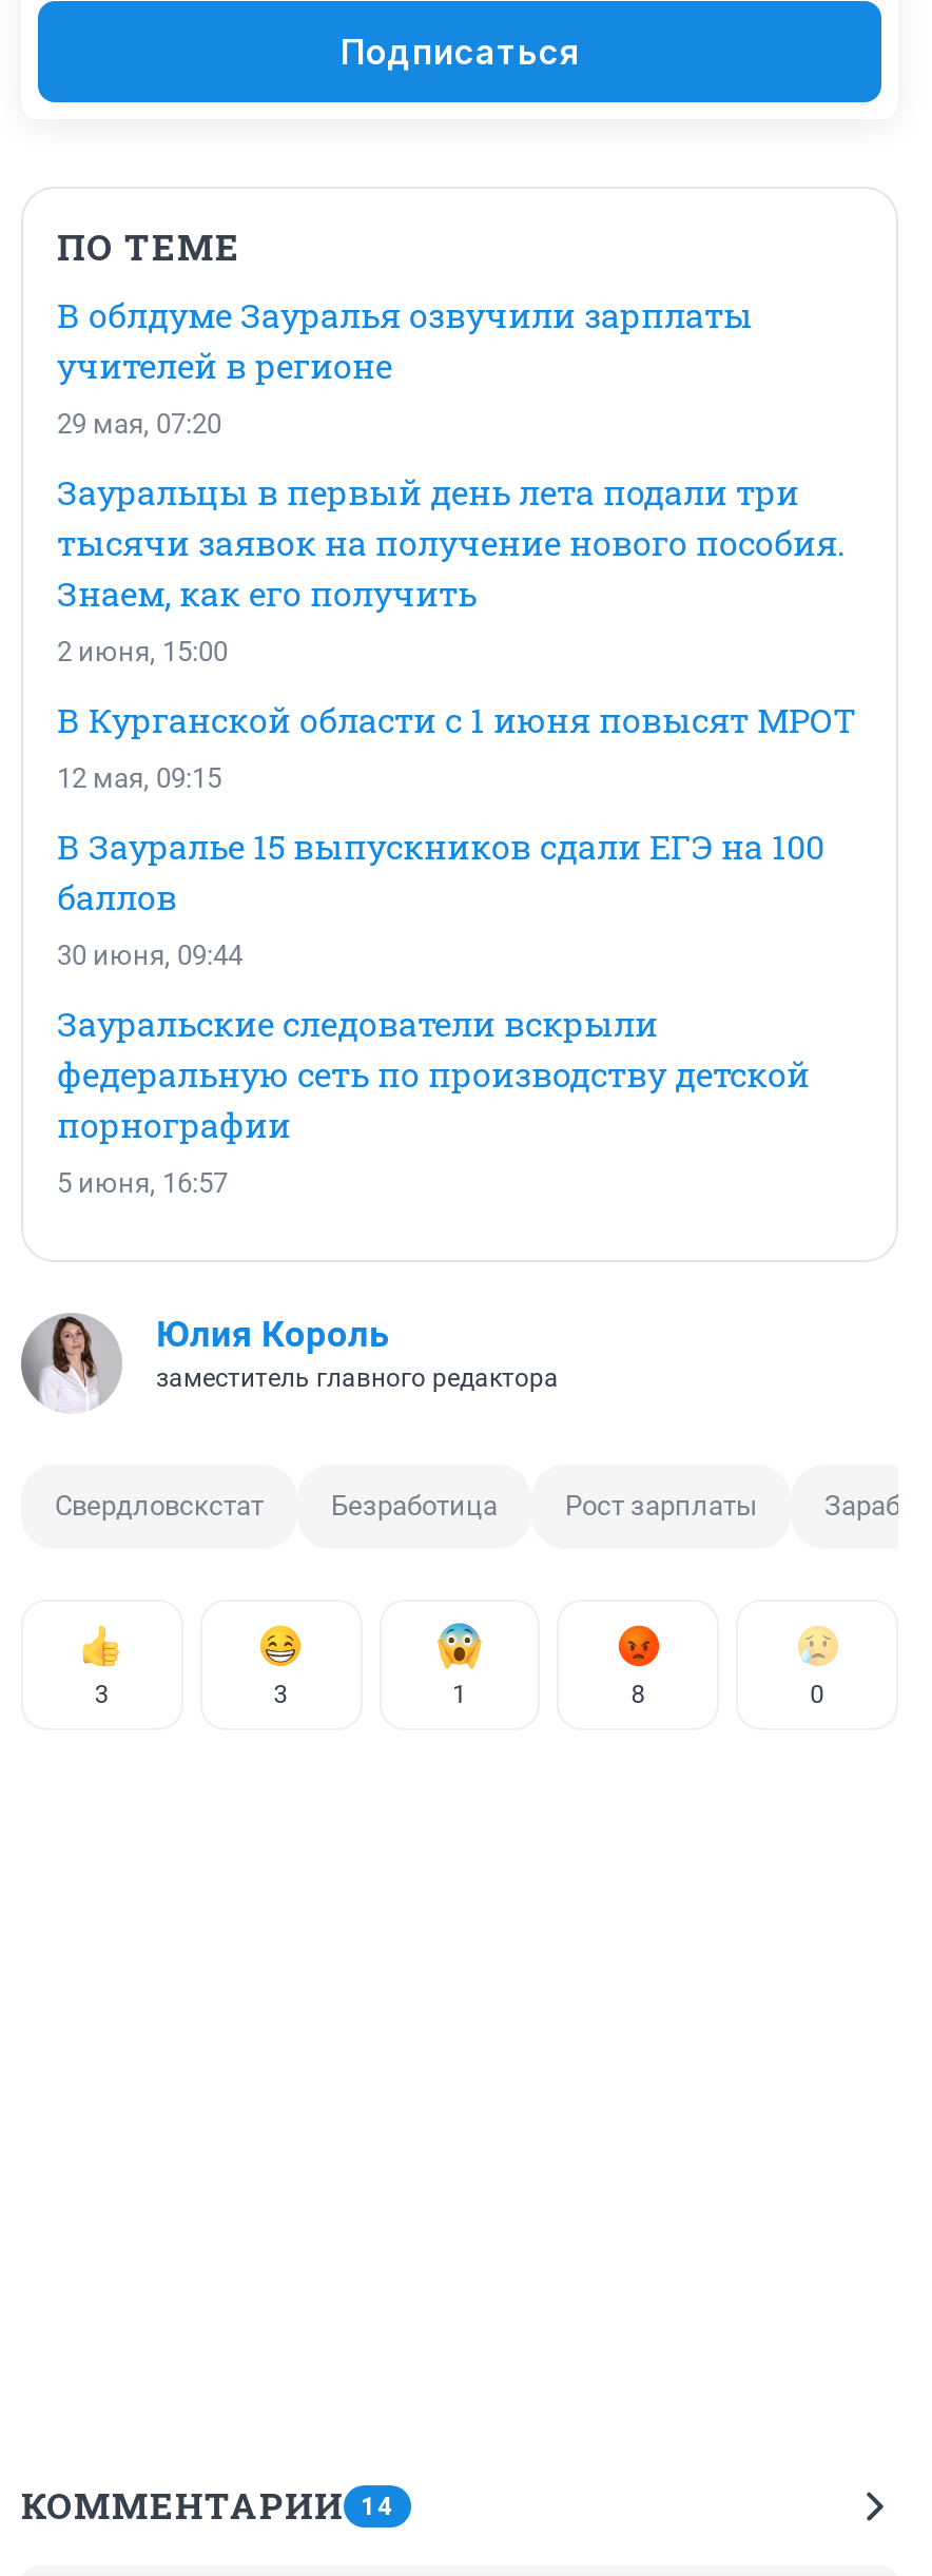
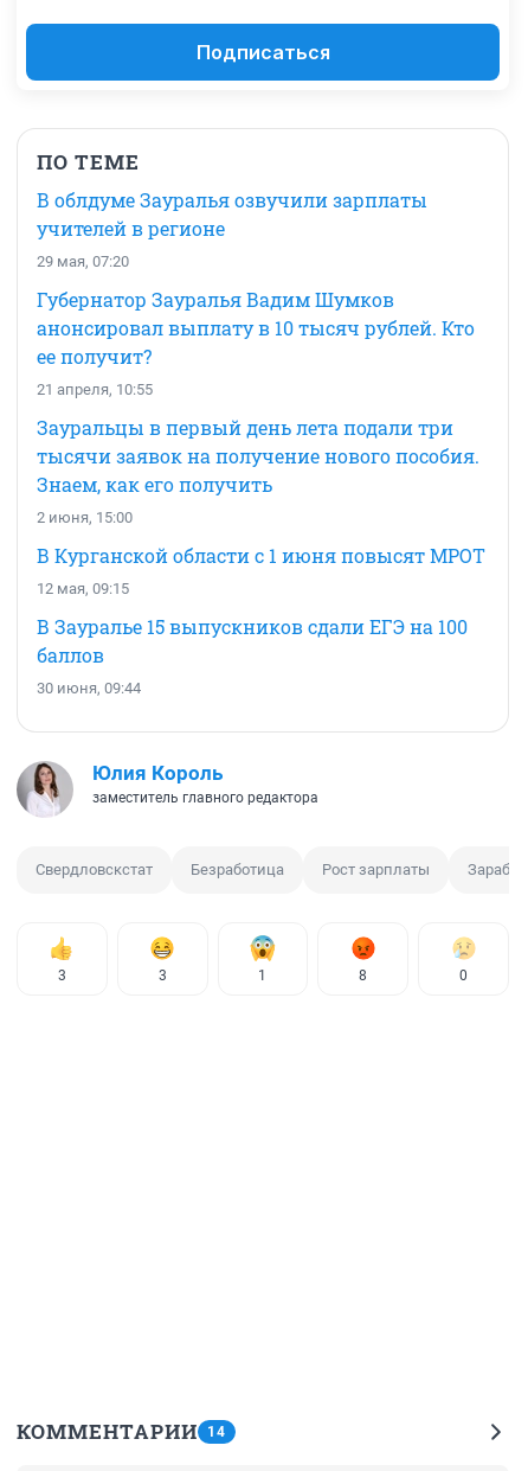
+ Губернатор Зауралья Вадим Шумков
+ анонсировал выплату в 10 тысяч рублей. Кто
+ ее получит?
+ 21 апреля, 10:55

moved down: Зауральцы в первый день лета подали три | тысячи заявок на получение нового пособия. | Знаем, как его получить | ... | баллов | 30 июня, 09:44

- Зауральские следователи вскрыли
- федеральную сеть по производству детской
- порнографии
- 5 июня, 16:57
